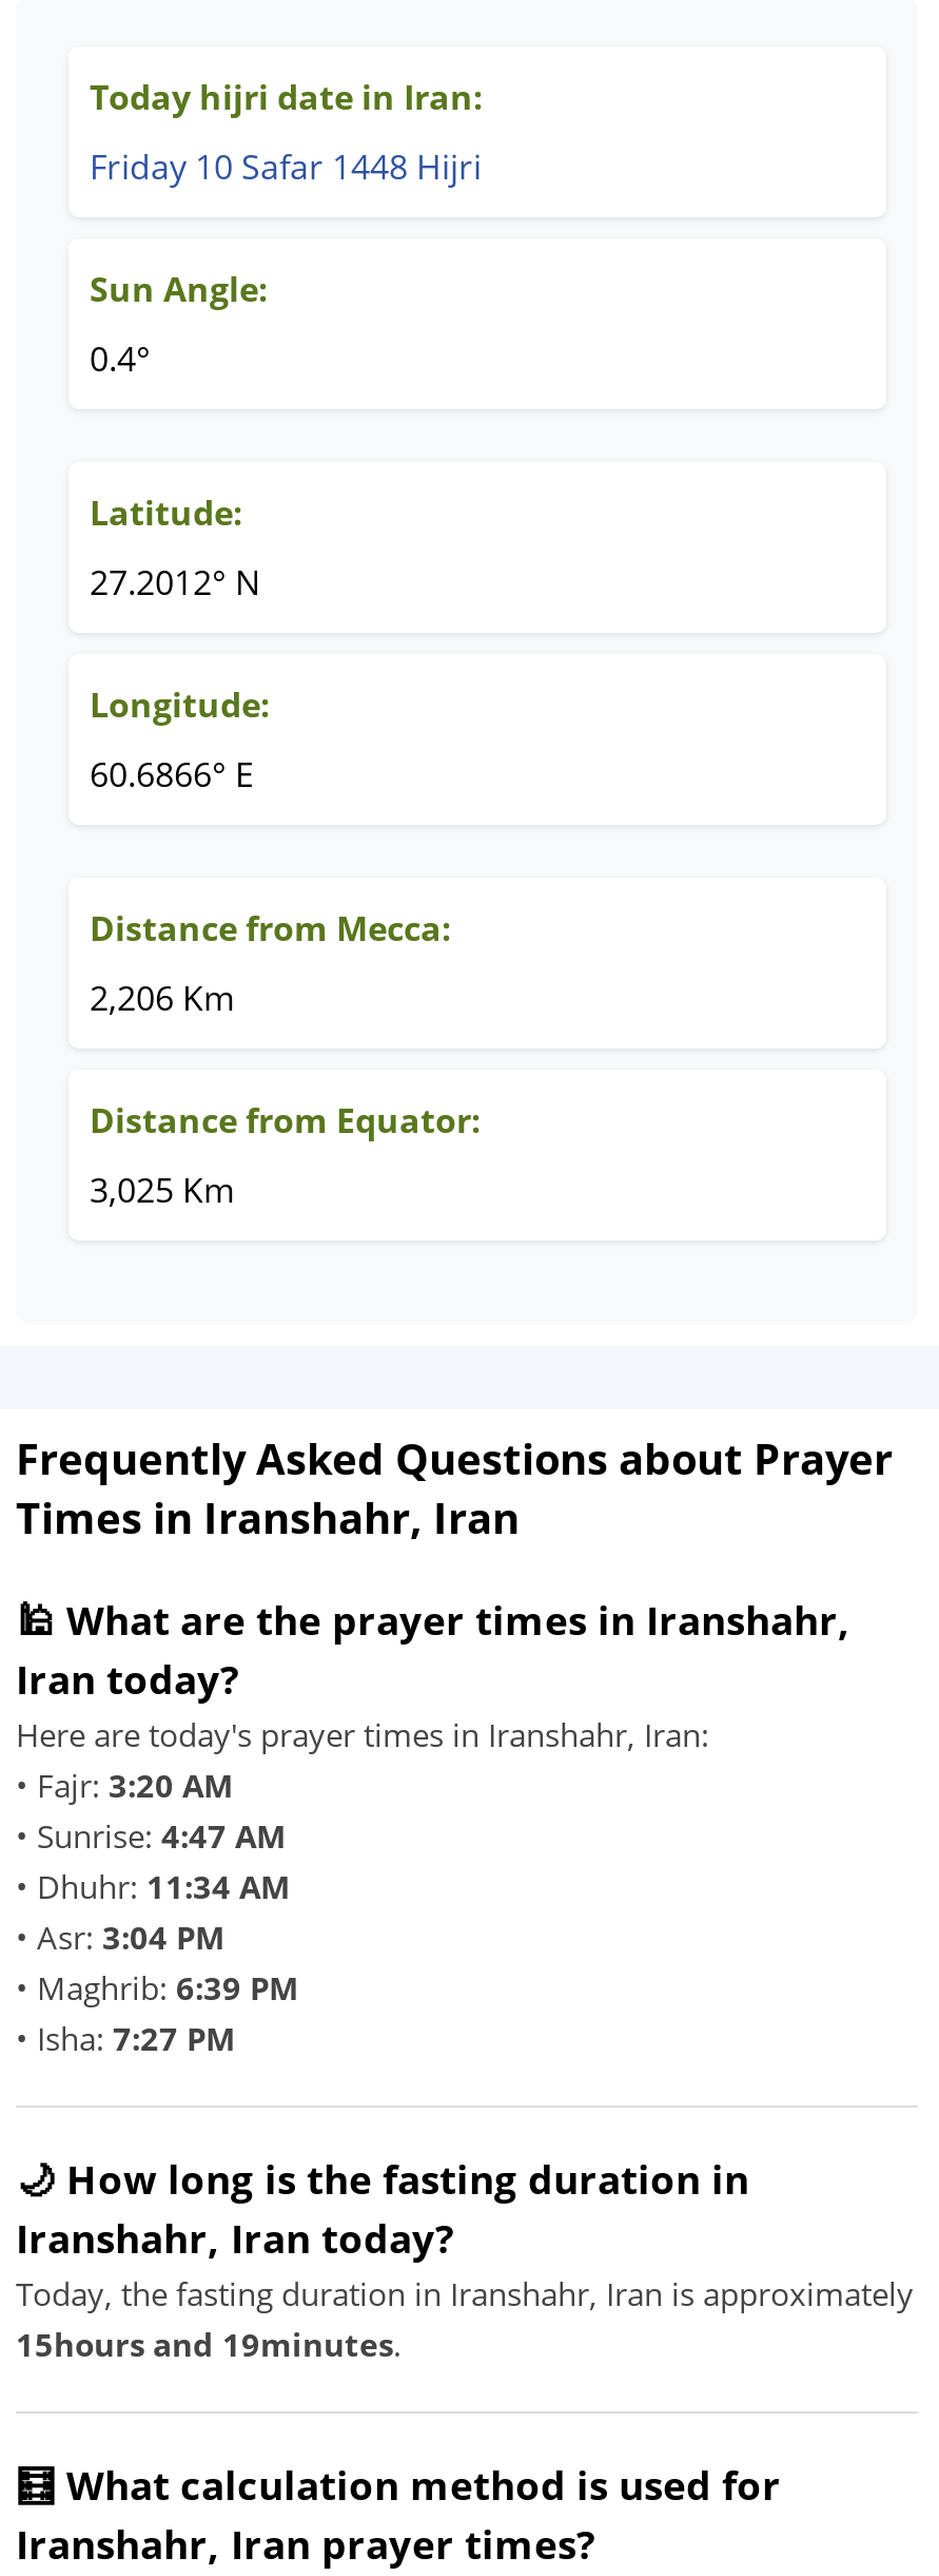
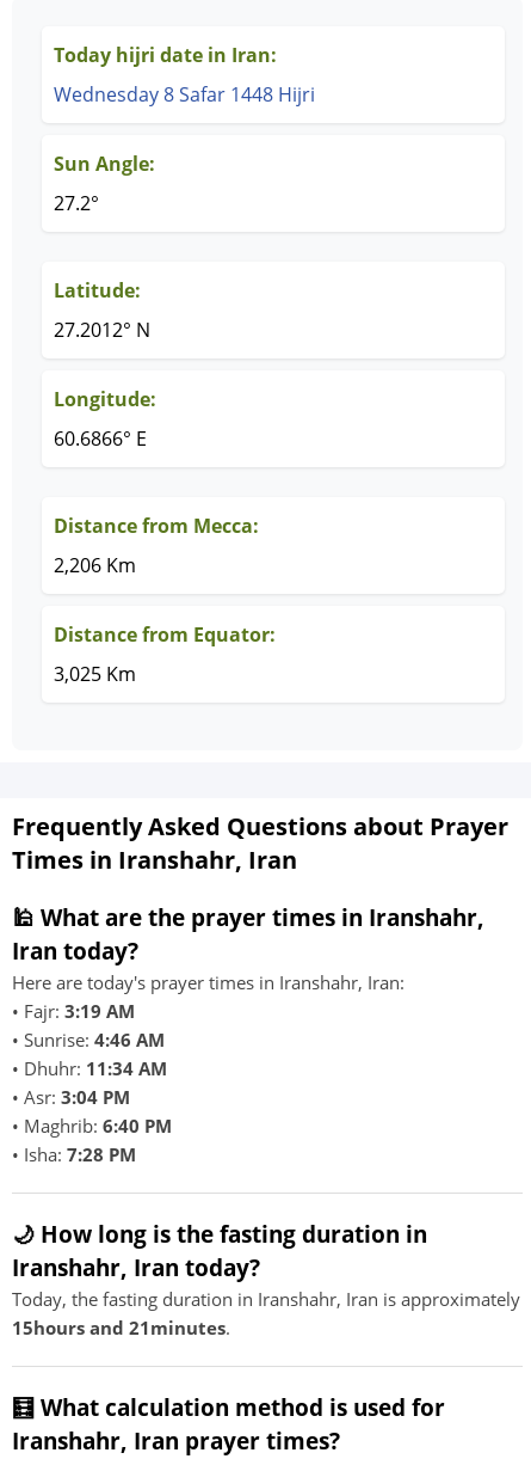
- Friday 10 Safar 1448 Hijri
+ Wednesday 8 Safar 1448 Hijri

- 0.4°
+ 27.2°

- • Fajr: 3:20 AM
+ • Fajr: 3:19 AM

- • Sunrise: 4:47 AM
+ • Sunrise: 4:46 AM

- • Maghrib: 6:39 PM
+ • Maghrib: 6:40 PM

- • Isha: 7:27 PM
+ • Isha: 7:28 PM

- 15hours and 19minutes.
+ 15hours and 21minutes.
